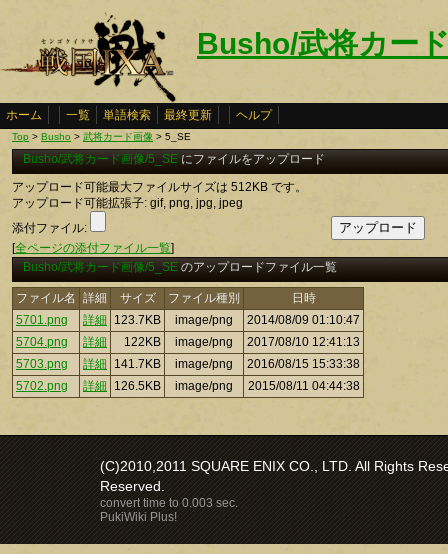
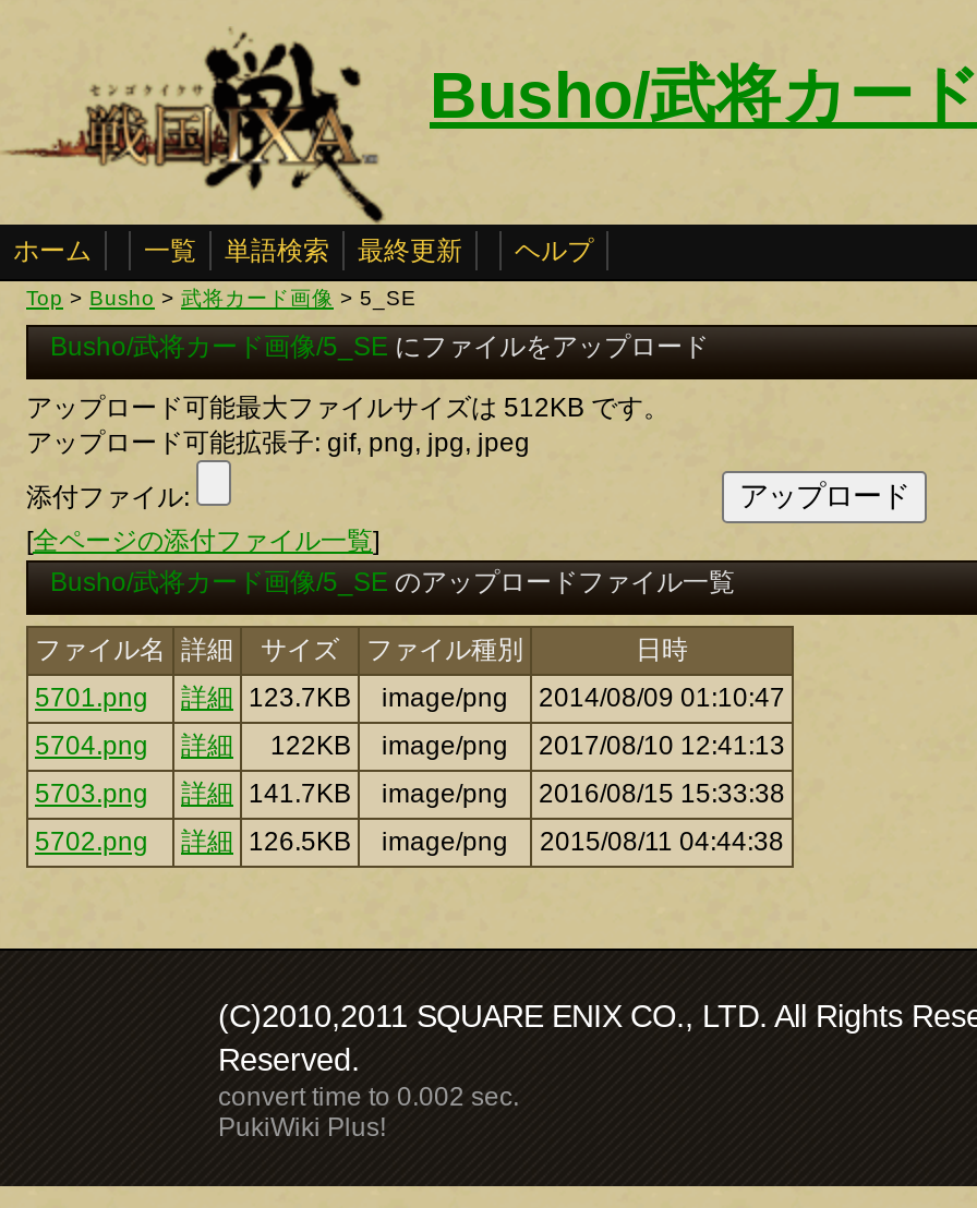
- convert time to 0.003 sec.
+ convert time to 0.002 sec.
